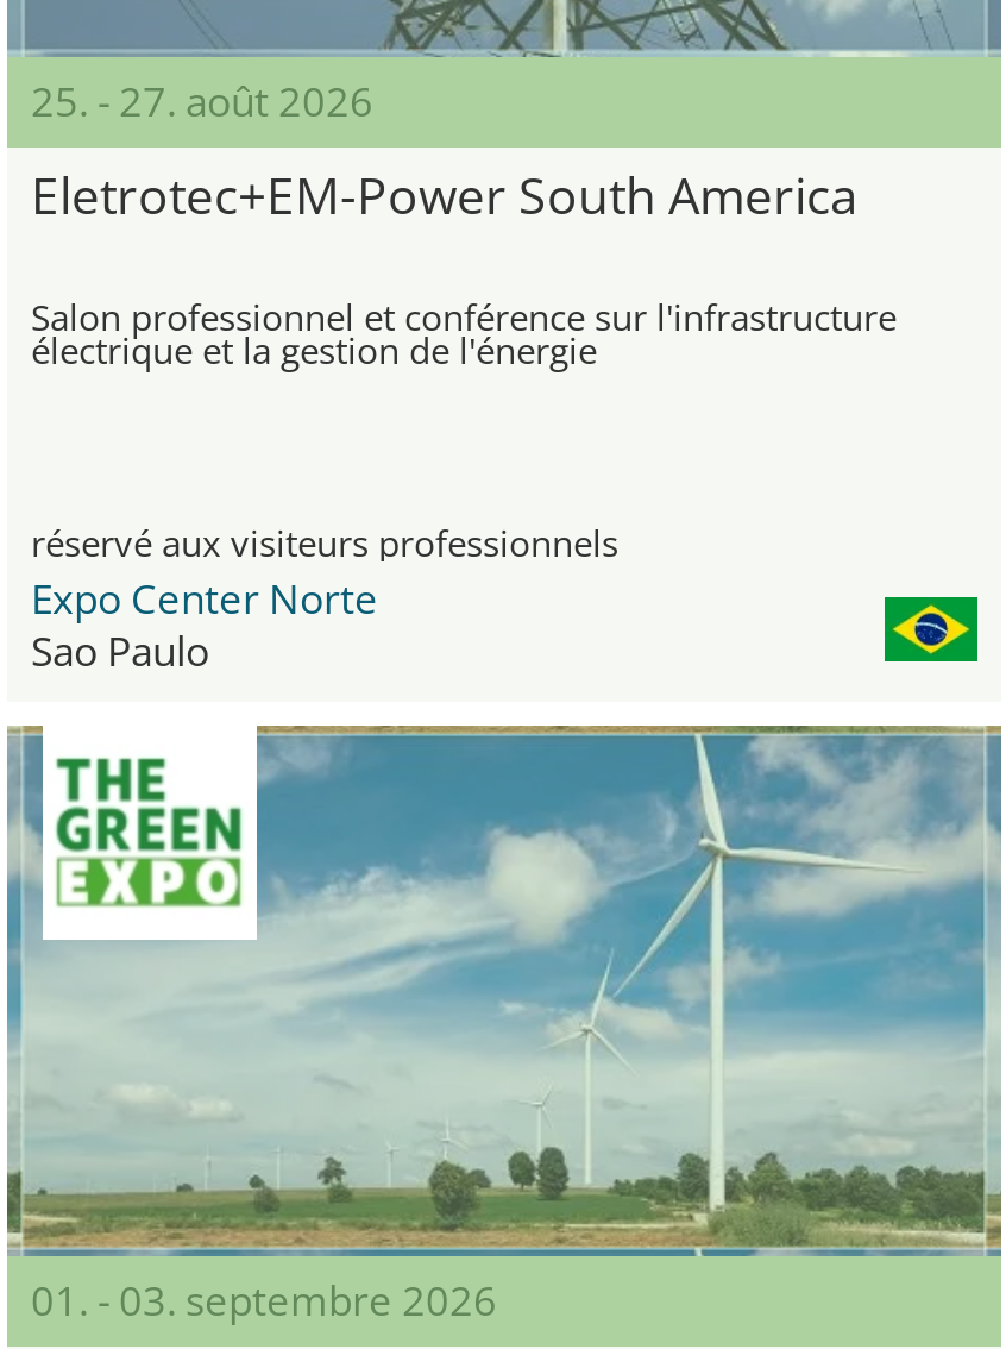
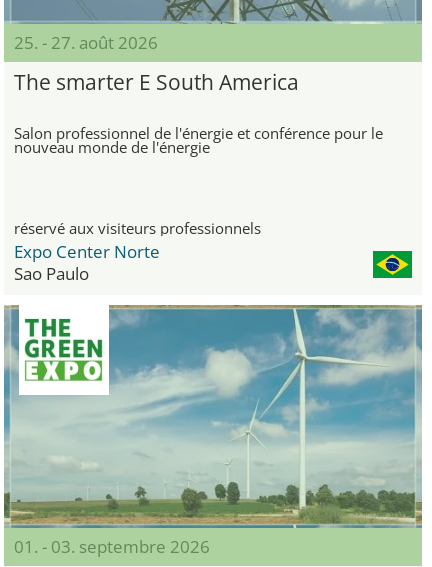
- Eletrotec+EM-Power South America
+ The smarter E South America

- Salon professionnel et conférence sur l'infrastructure
- électrique et la gestion de l'énergie
+ Salon professionnel de l'énergie et conférence pour le
+ nouveau monde de l'énergie
